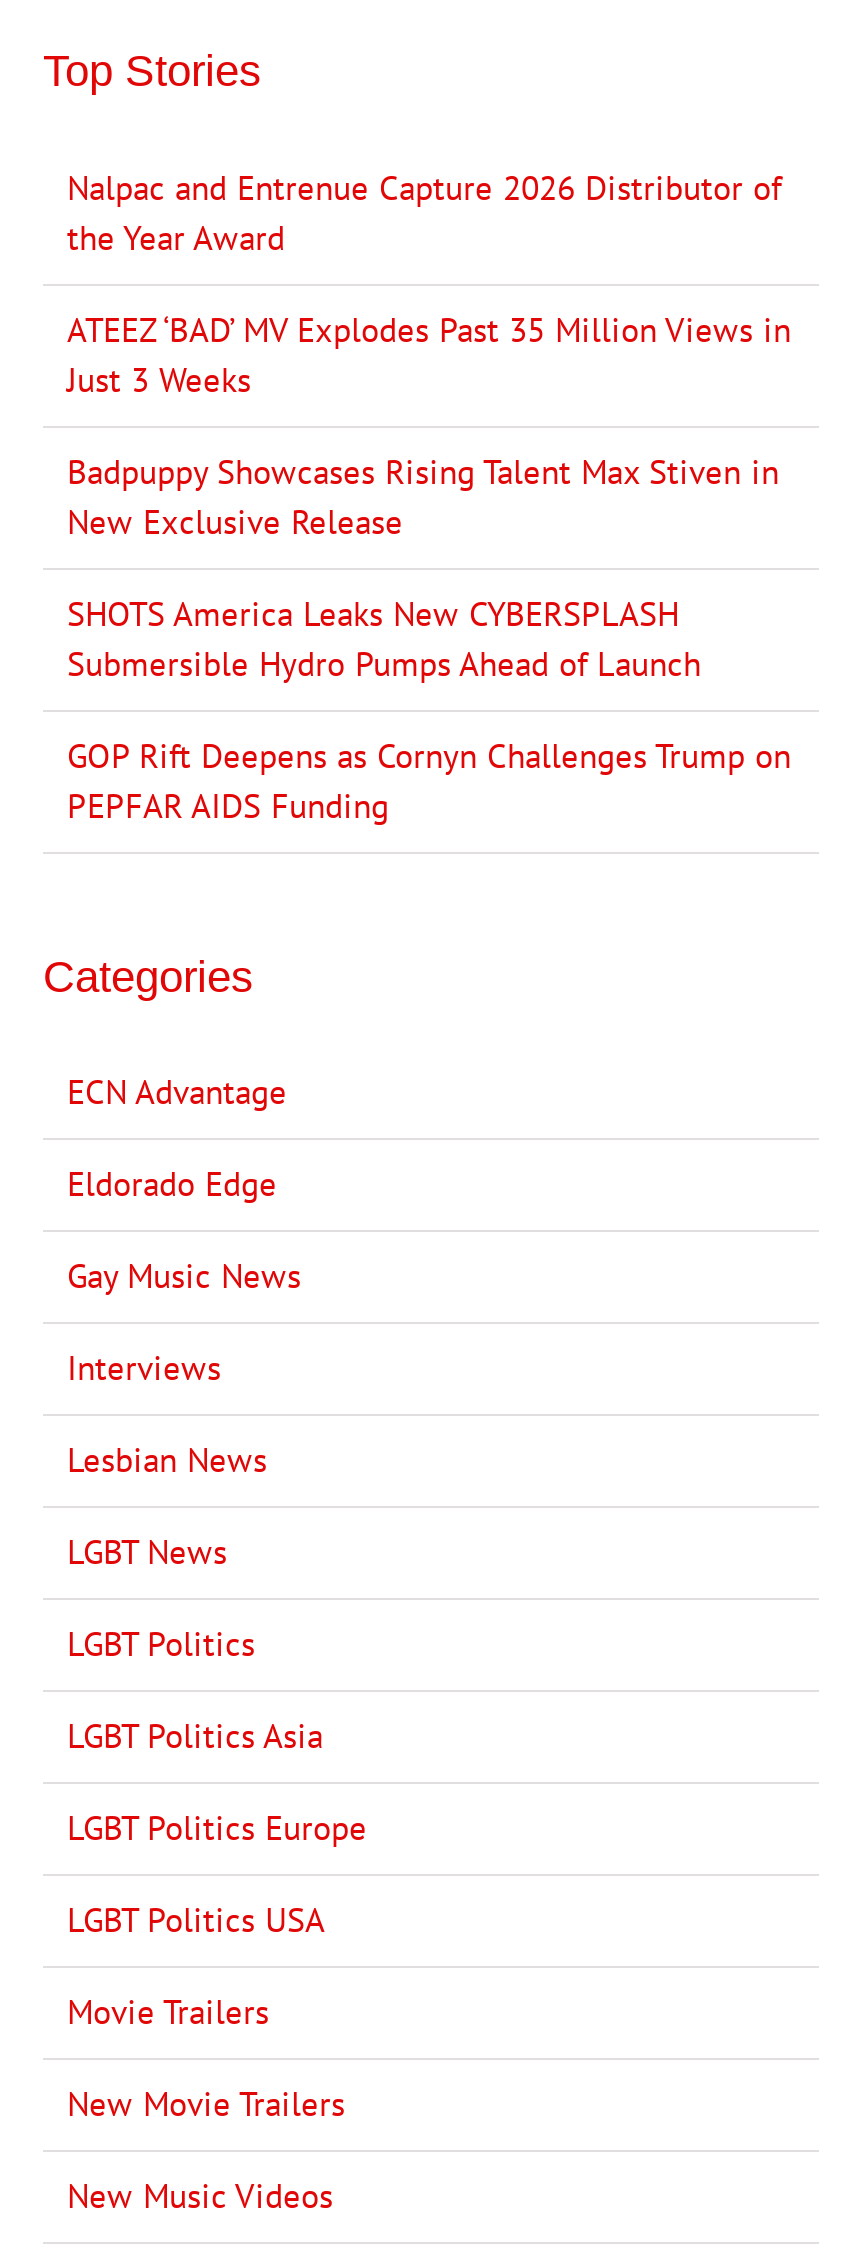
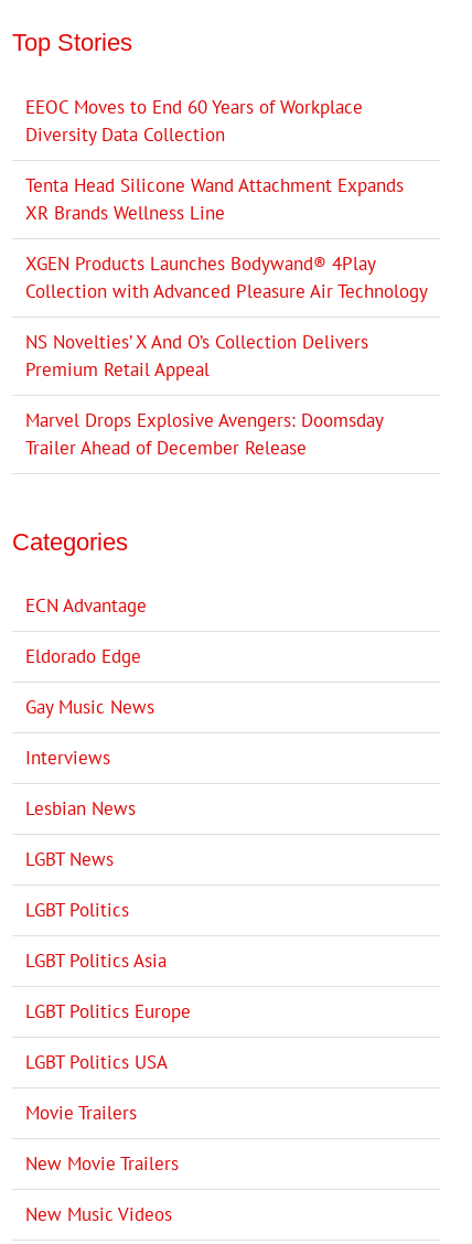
- Nalpac and Entrenue Capture 2026 Distributor of
- the Year Award
+ EEOC Moves to End 60 Years of Workplace
+ Diversity Data Collection

- ATEEZ ‘BAD’ MV Explodes Past 35 Million Views in
- Just 3 Weeks
+ Tenta Head Silicone Wand Attachment Expands
+ XR Brands Wellness Line

- Badpuppy Showcases Rising Talent Max Stiven in
- New Exclusive Release
+ XGEN Products Launches Bodywand® 4Play
+ Collection with Advanced Pleasure Air Technology

- SHOTS America Leaks New CYBERSPLASH
- Submersible Hydro Pumps Ahead of Launch
+ NS Novelties’ X And O’s Collection Delivers
+ Premium Retail Appeal

- GOP Rift Deepens as Cornyn Challenges Trump on
- PEPFAR AIDS Funding
+ Marvel Drops Explosive Avengers: Doomsday
+ Trailer Ahead of December Release
